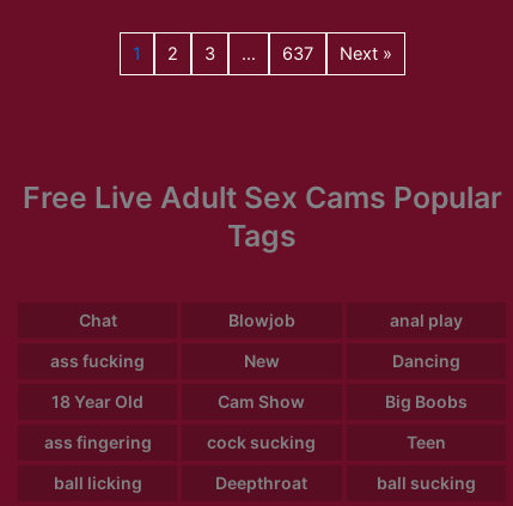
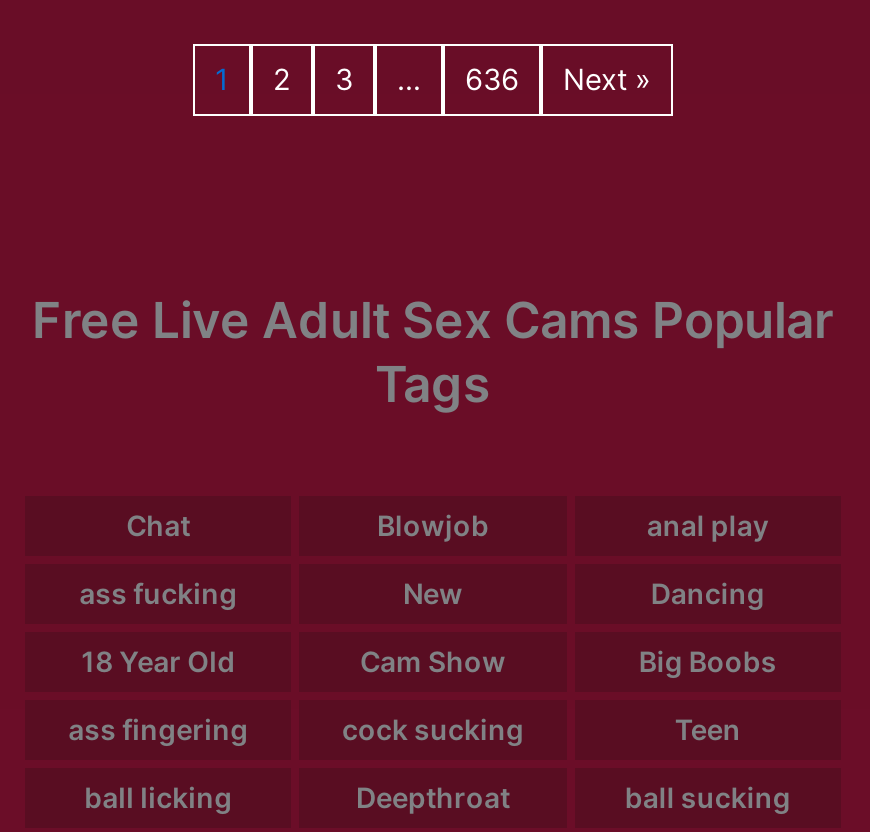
- 637
+ 636
